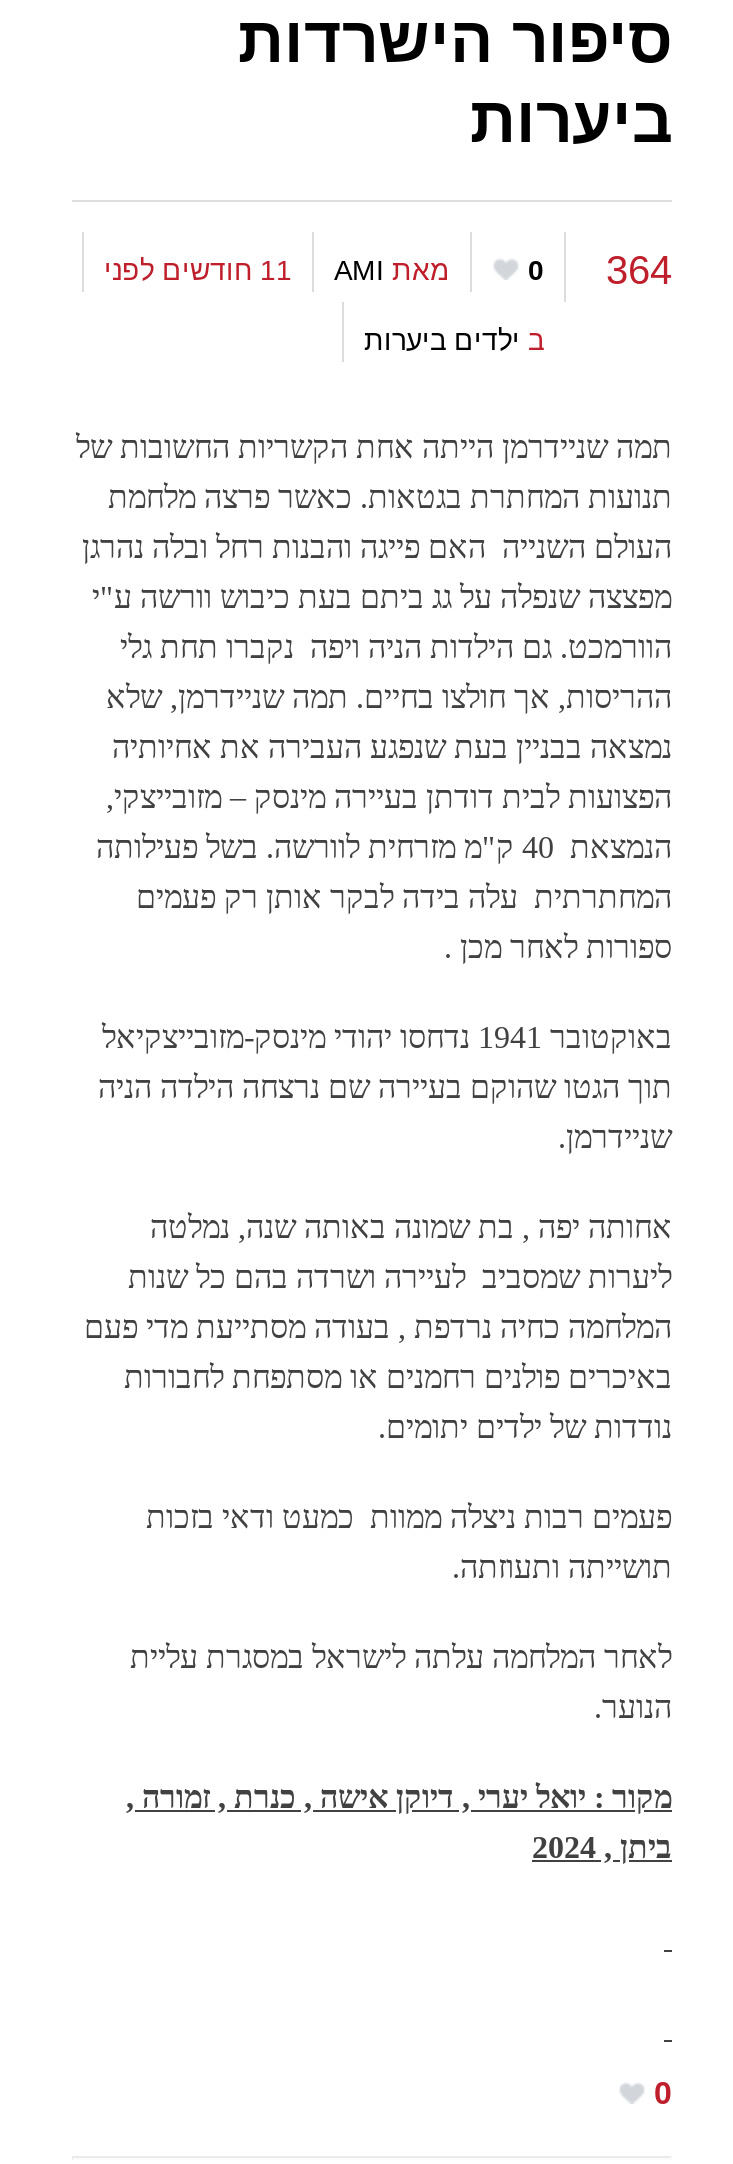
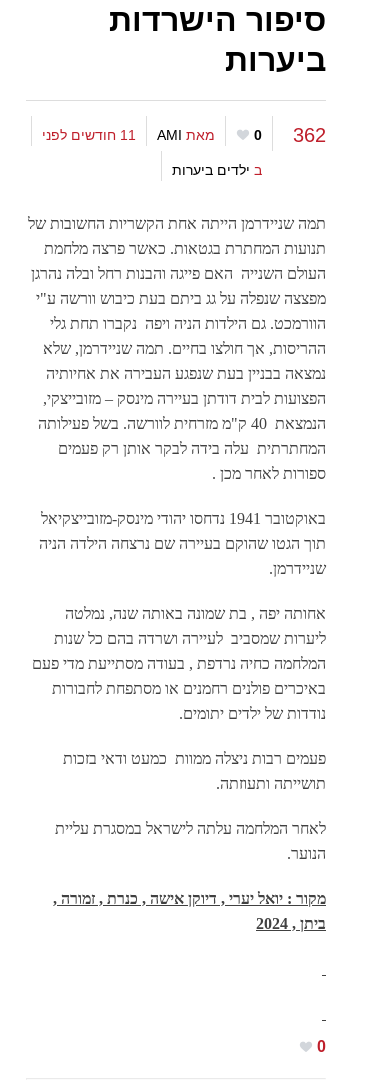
- 0 364
+ 0 362
